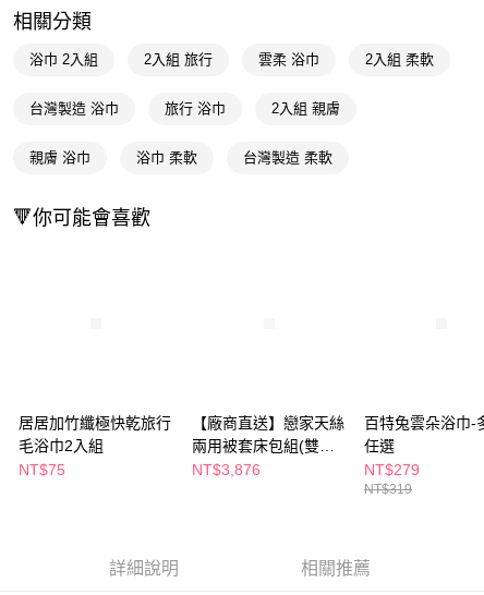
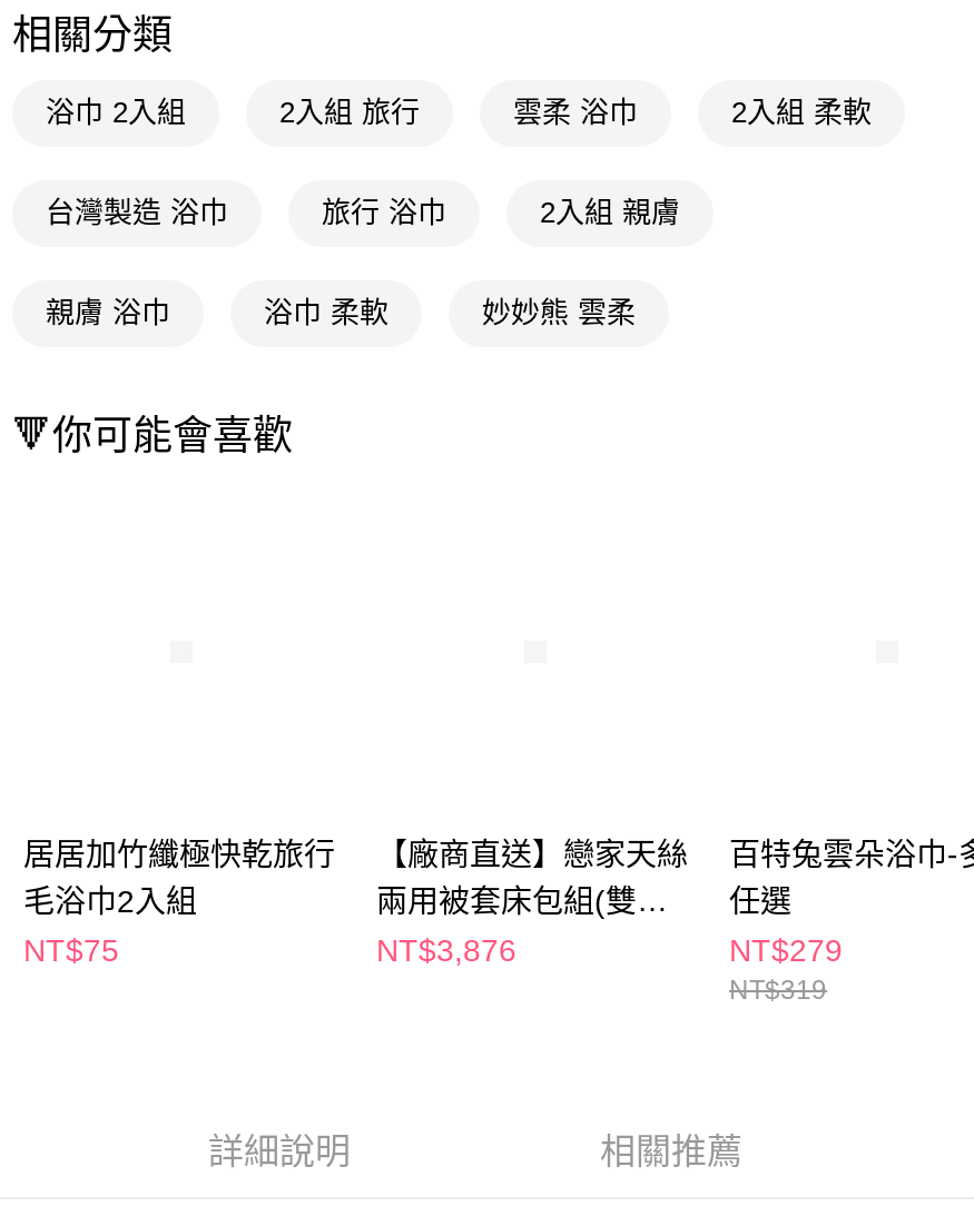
- 台灣製造 柔軟
+ 妙妙熊 雲柔
